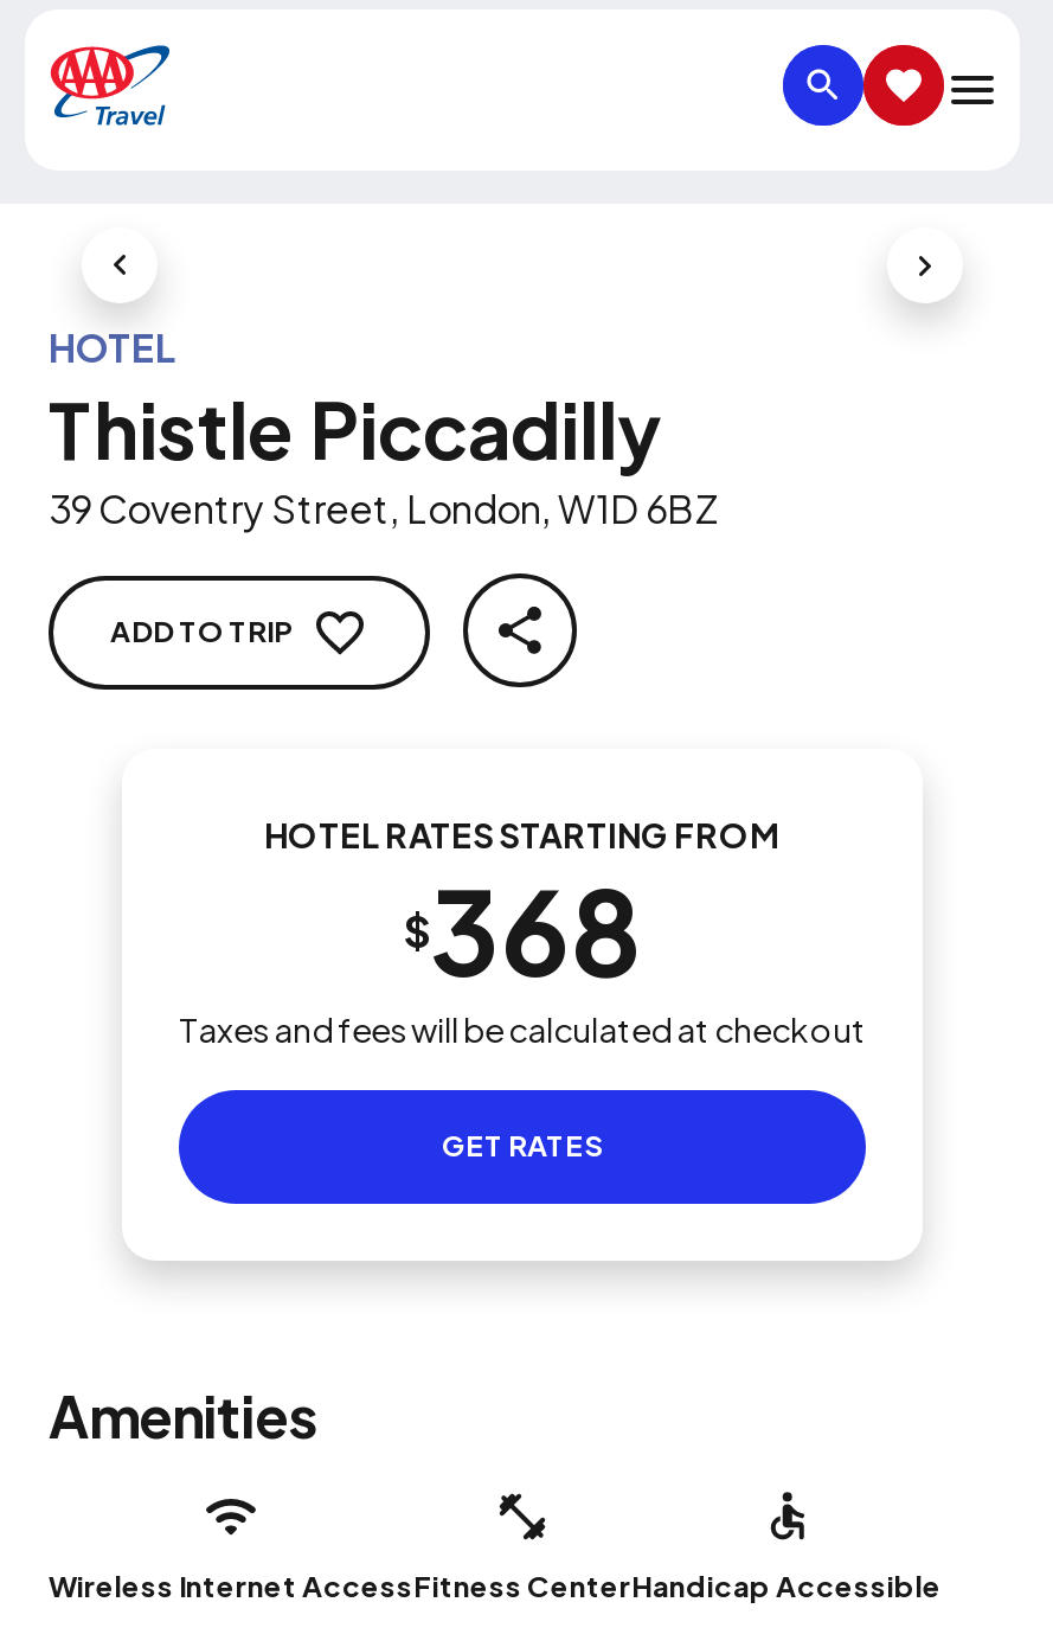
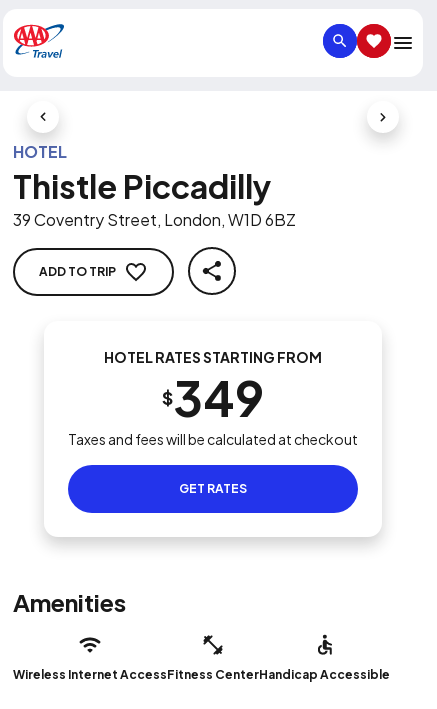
- $368
+ $349
